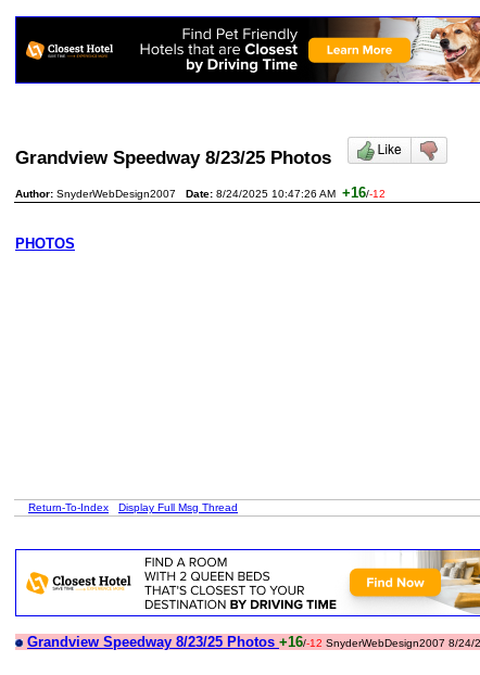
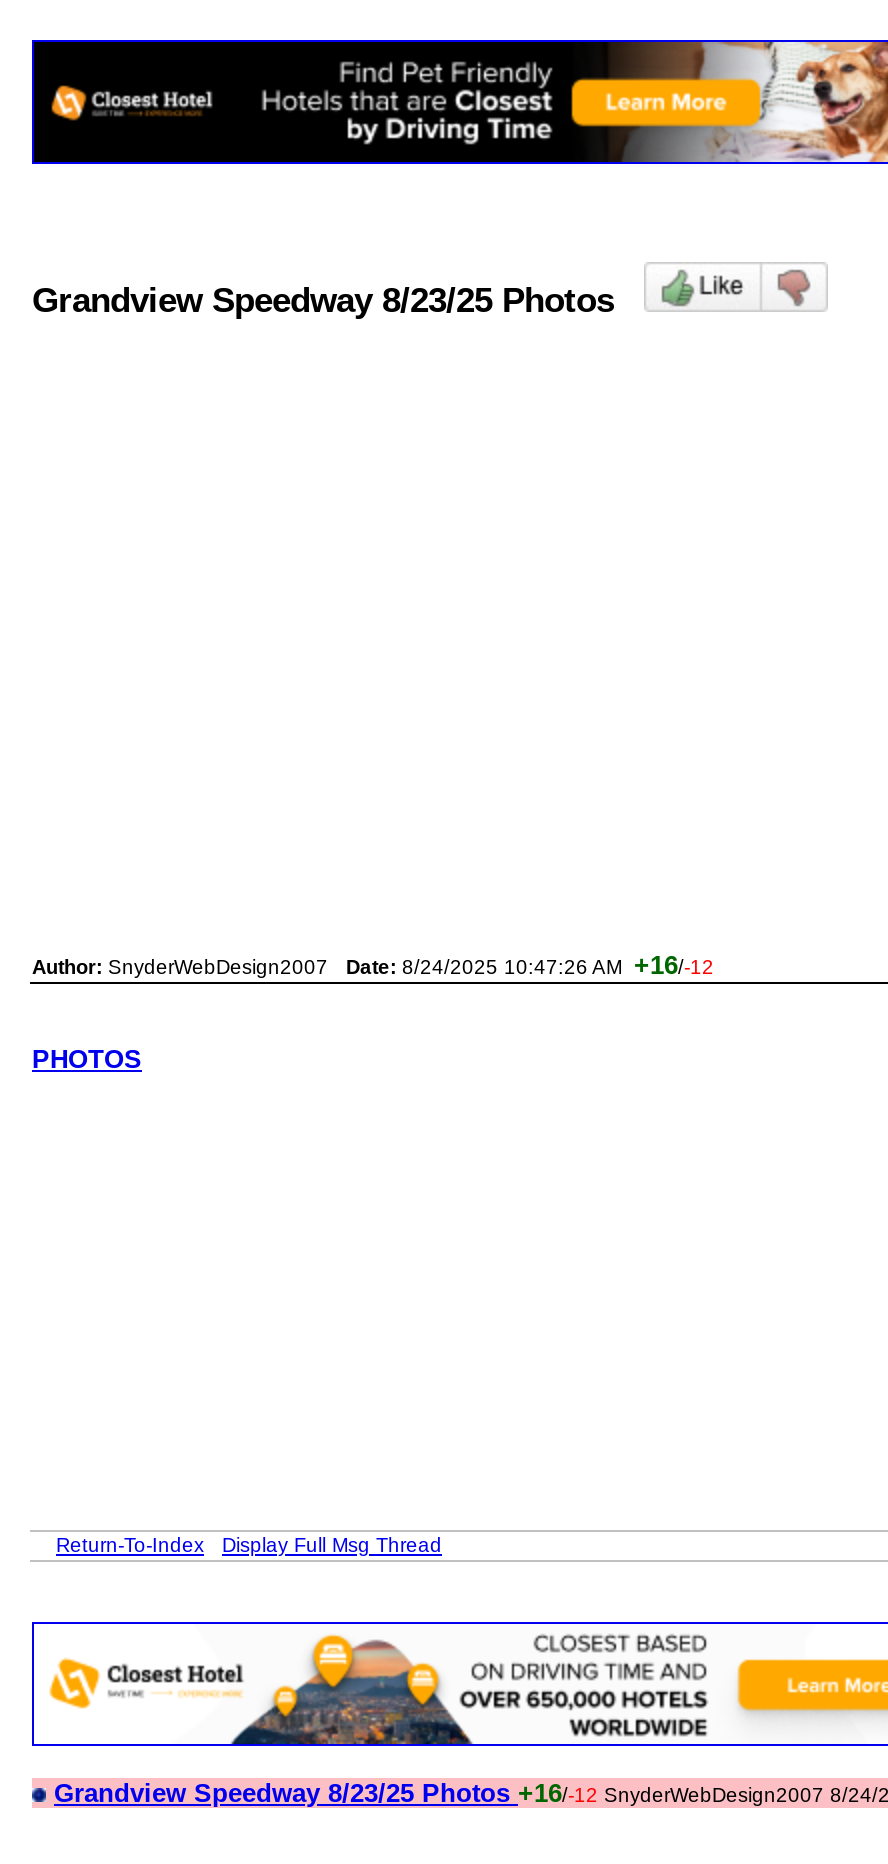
- [image]
+ [image]
